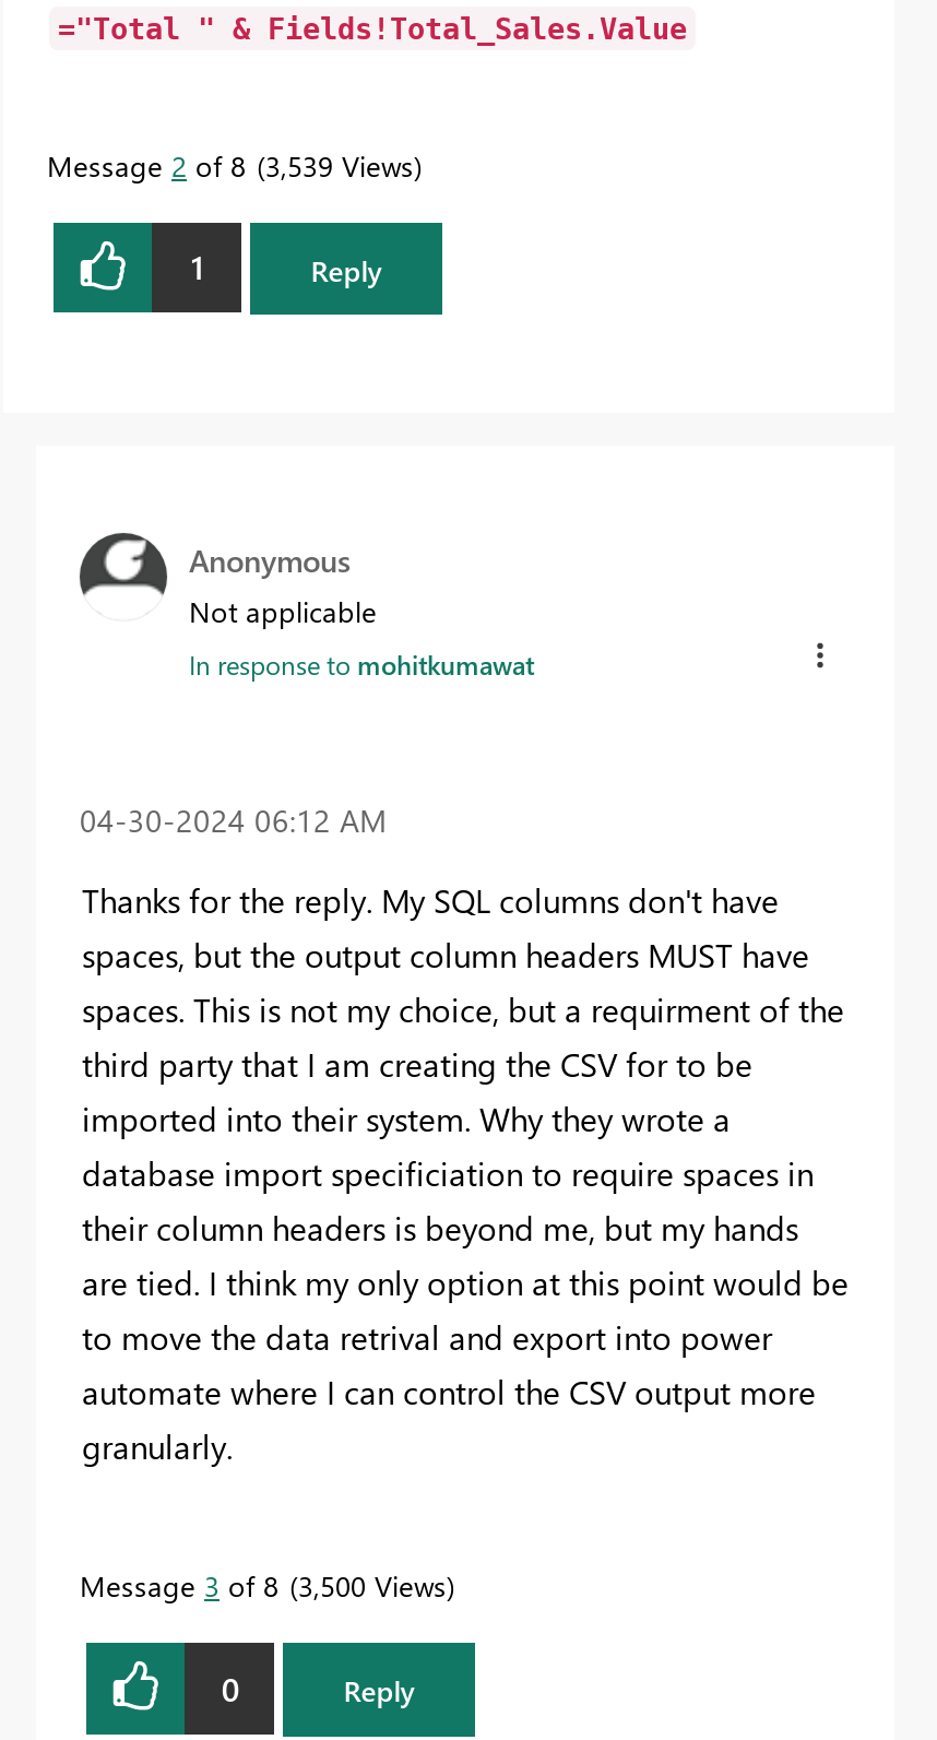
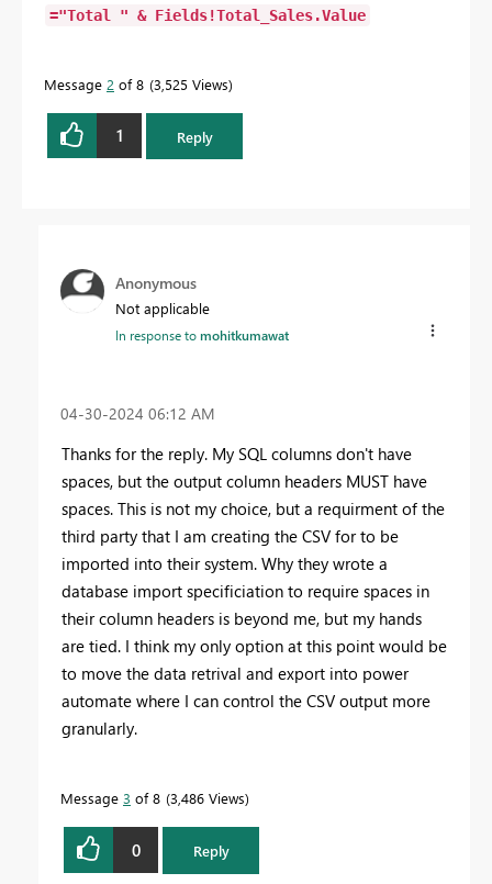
- Message 2 of 8 3,539 Views
+ Message 2 of 8 3,525 Views

- Message 3 of 8 3,500 Views
+ Message 3 of 8 3,486 Views
